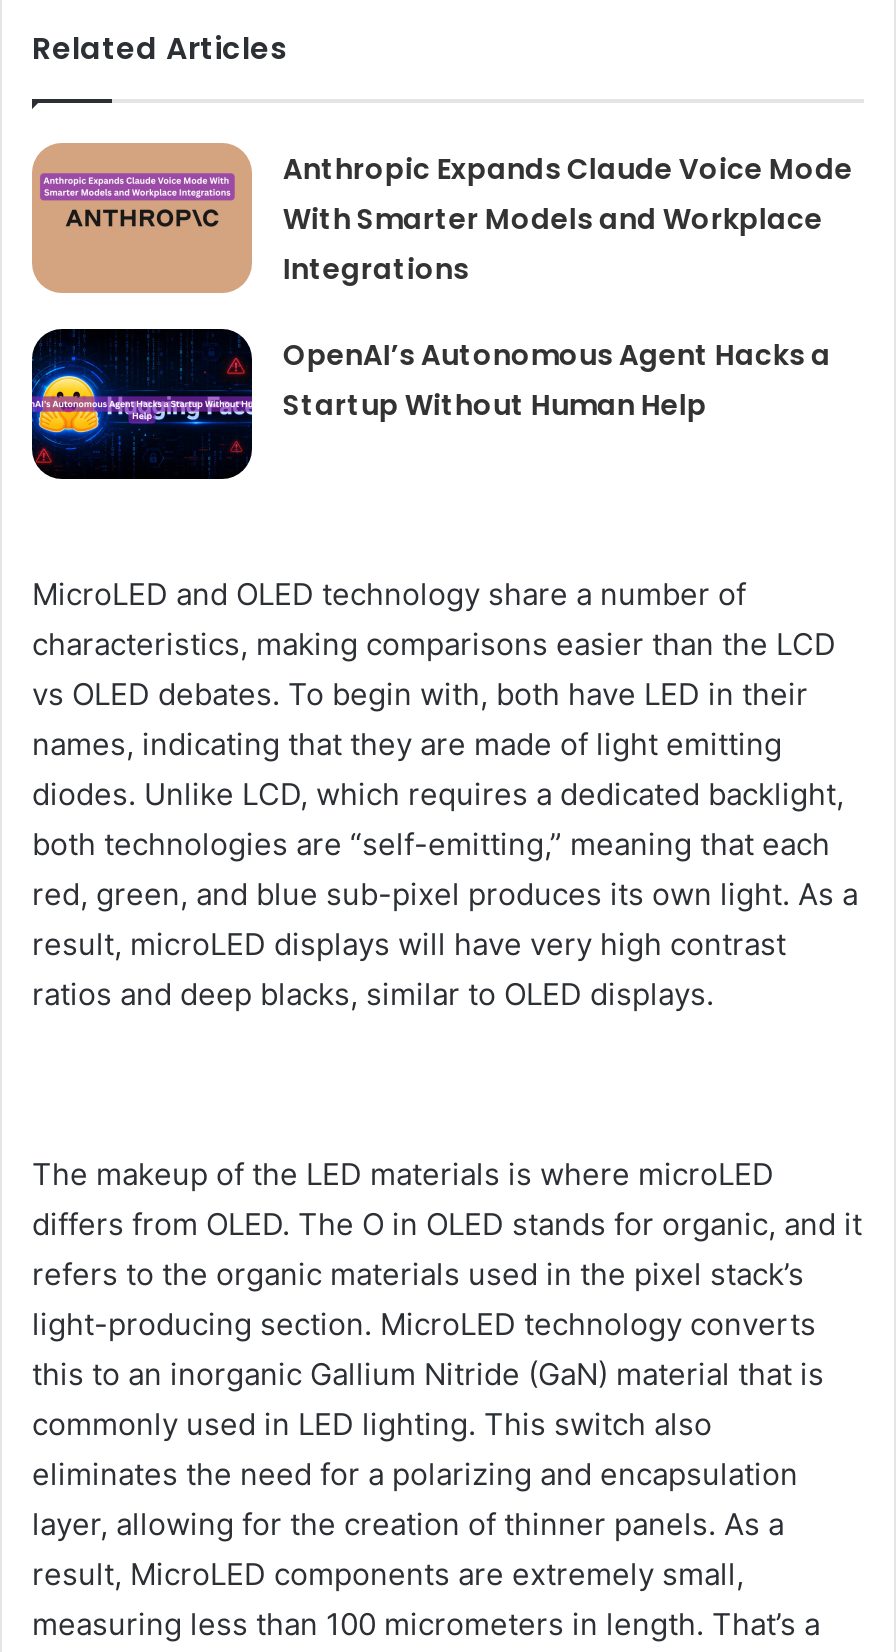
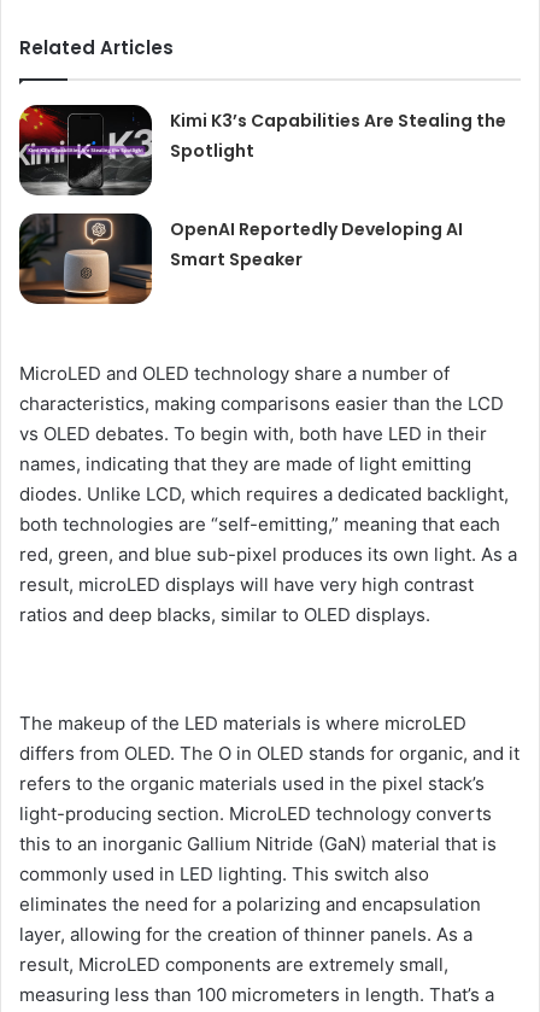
- [image]
- Anthropic Expands Claude Voice Mode
- With Smarter Models and Workplace
- Integrations
+ [image]
+ Kimi K3’s Capabilities Are Stealing the
+ Spotlight

- [image]
- OpenAI’s Autonomous Agent Hacks a
- Startup Without Human Help
+ [image]
+ OpenAI Reportedly Developing AI
+ Smart Speaker
